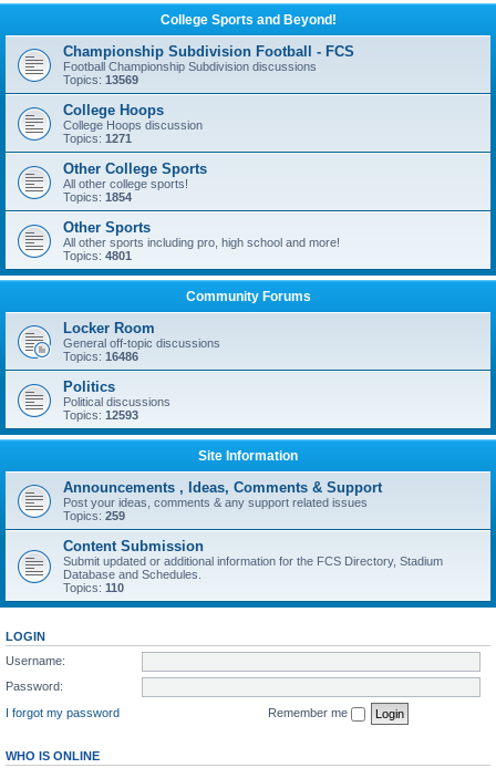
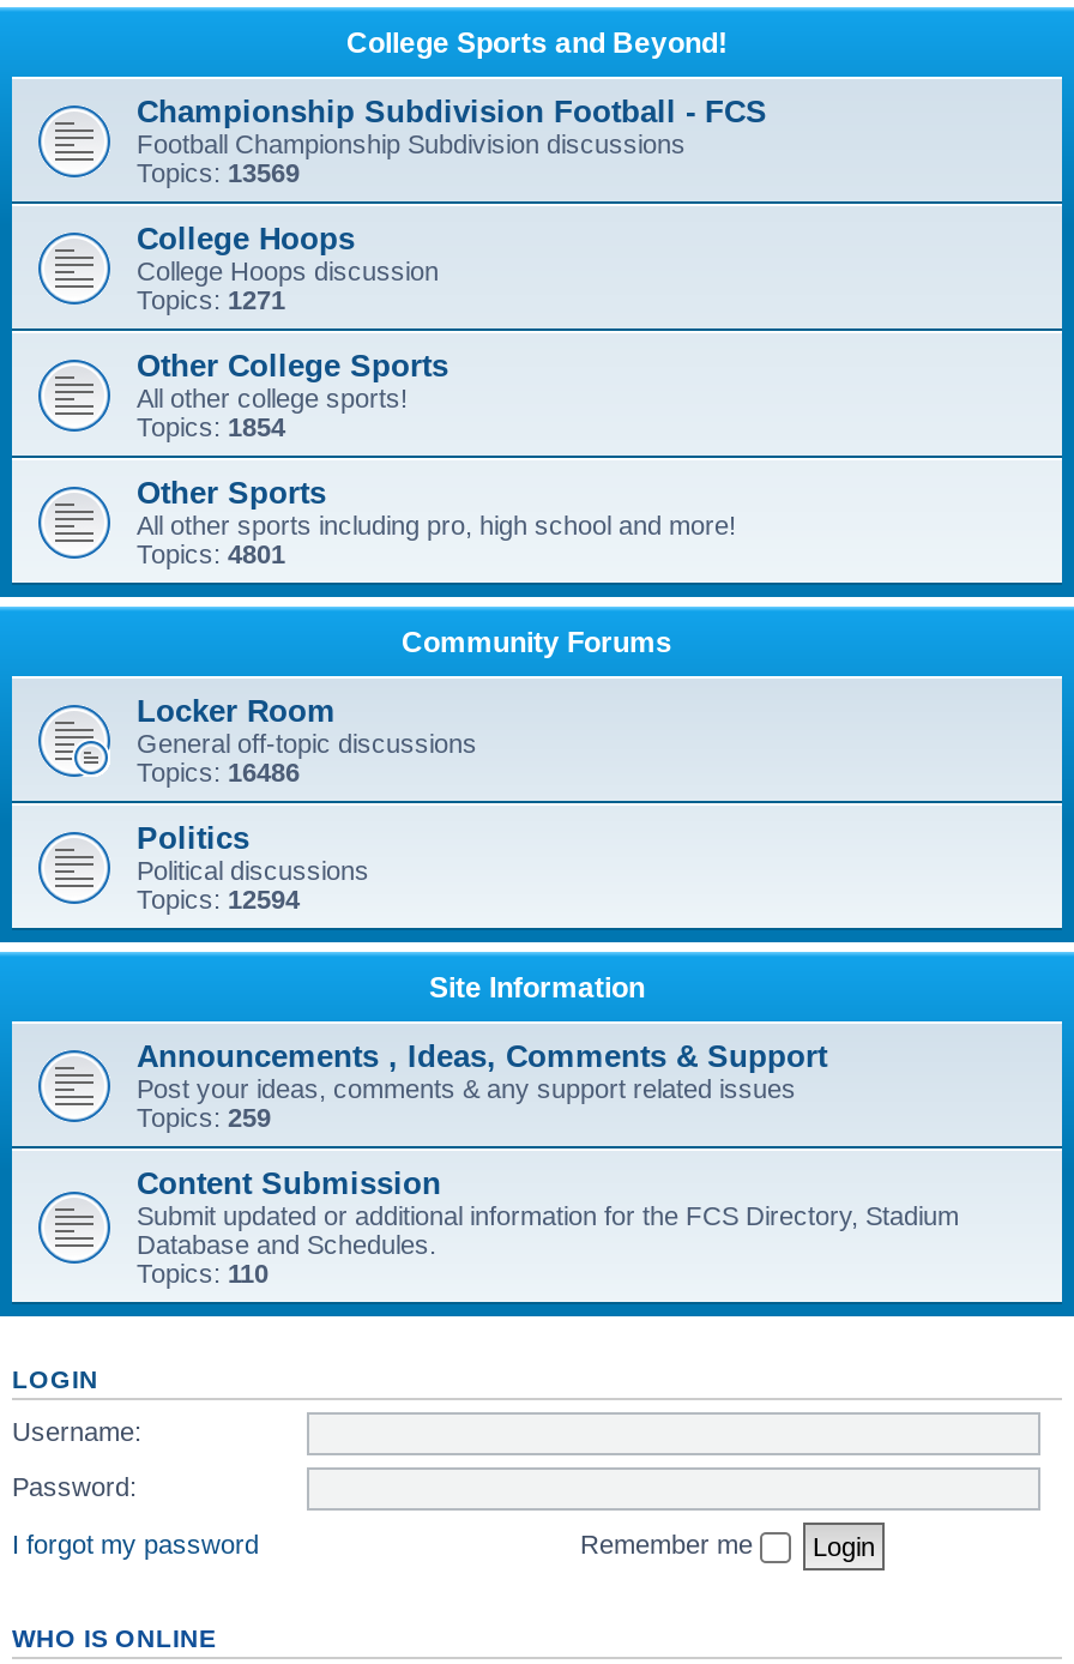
- Topics: 12593
+ Topics: 12594
